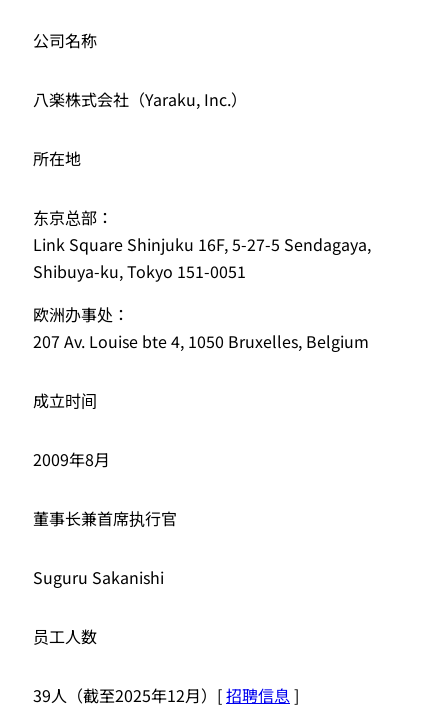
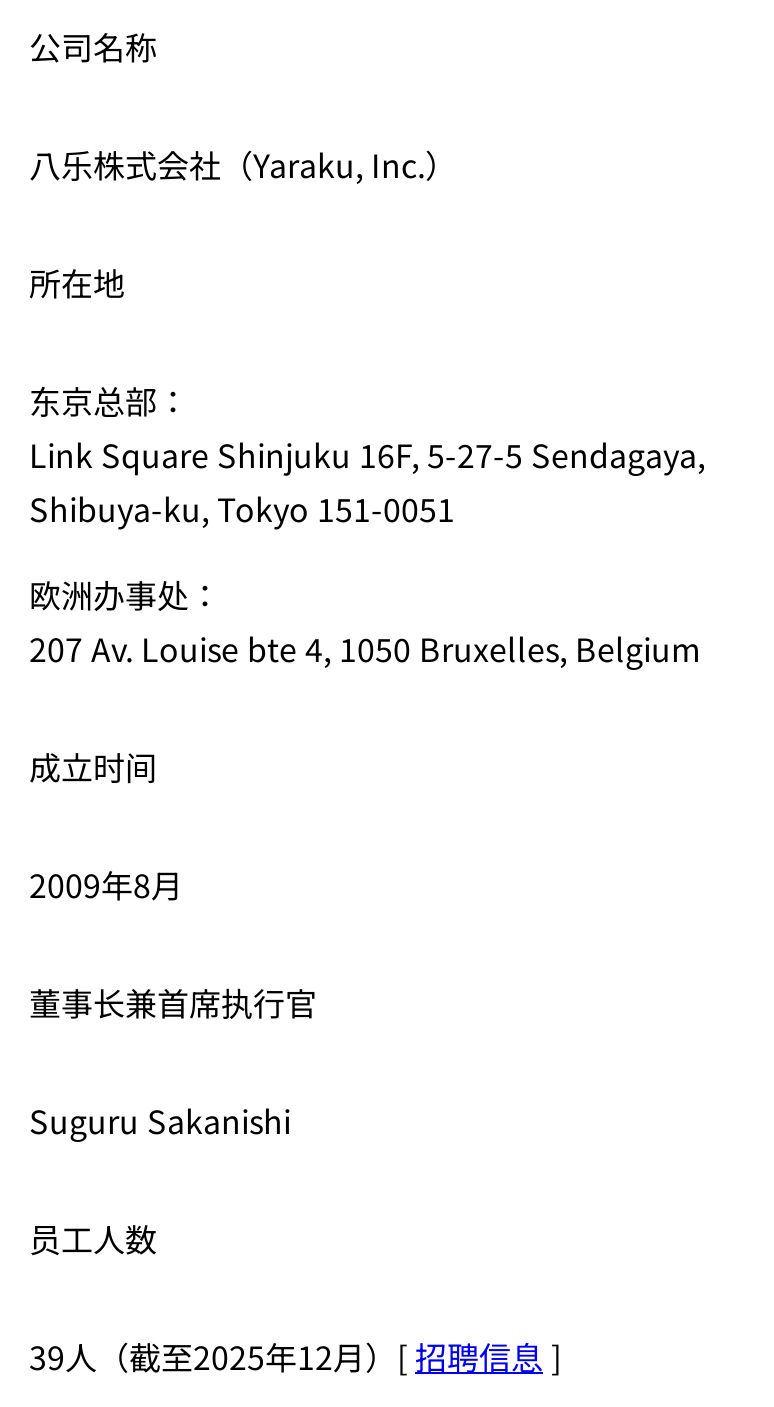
- 八楽株式会社（Yaraku, Inc.）
+ 八乐株式会社（Yaraku, Inc.）
